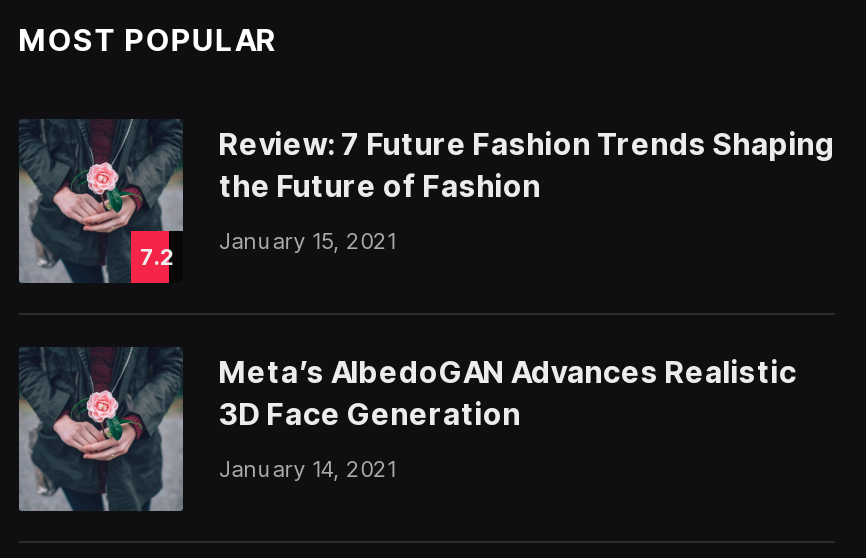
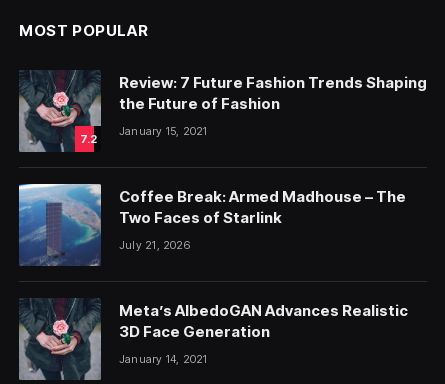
+ [image]
+ Coffee Break: Armed Madhouse – The
+ Two Faces of Starlink
+ July 21, 2026
